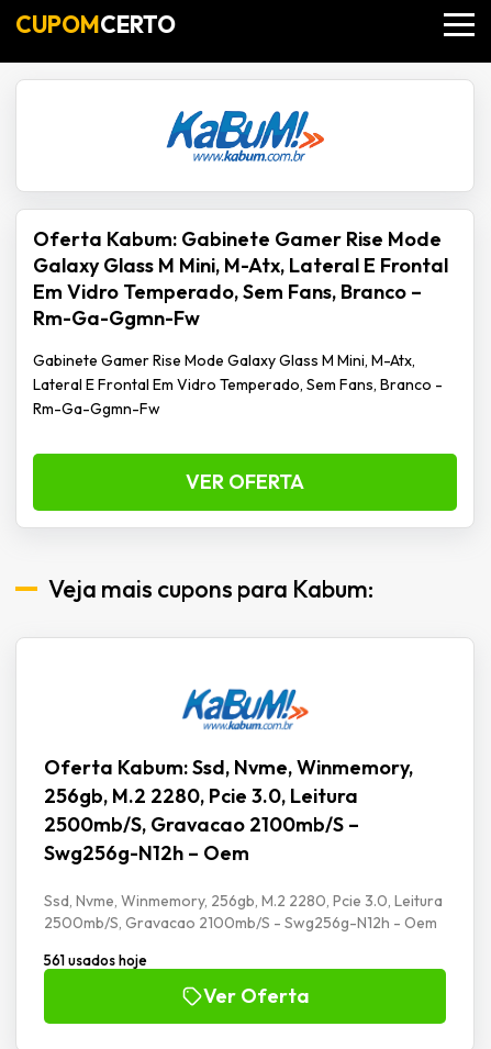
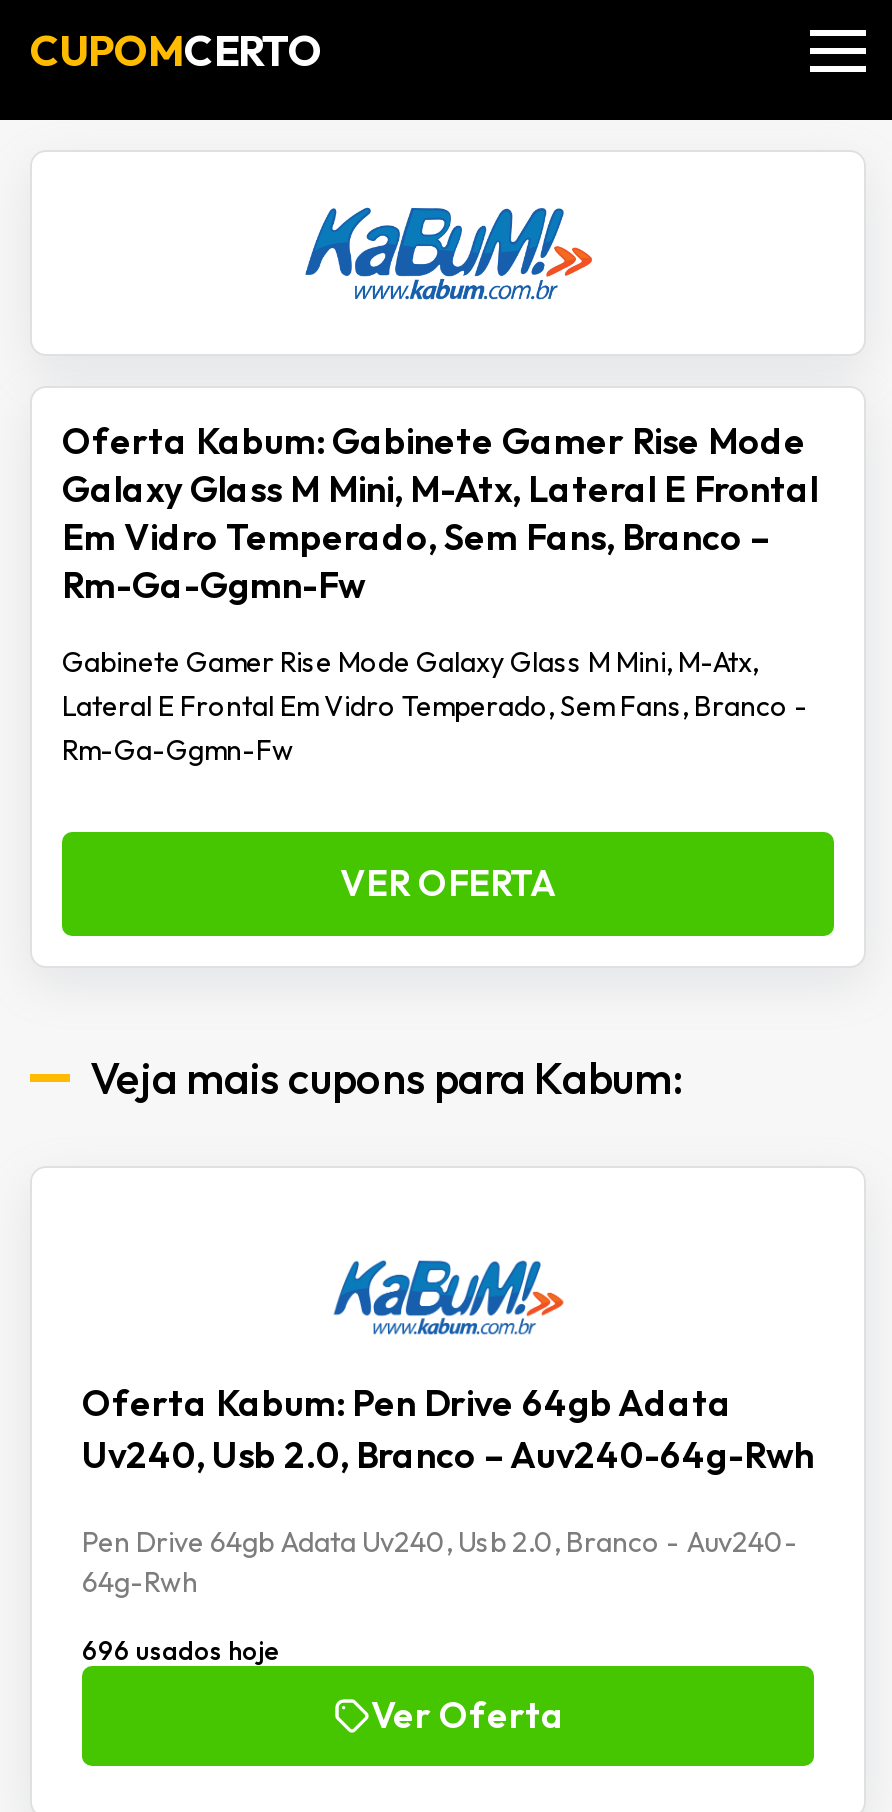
- Oferta Kabum: Ssd, Nvme, Winmemory,
- 256gb, M.2 2280, Pcie 3.0, Leitura
- 2500mb/S, Gravacao 2100mb/S –
- Swg256g-N12h – Oem
+ Oferta Kabum: Pen Drive 64gb Adata
+ Uv240, Usb 2.0, Branco – Auv240-64g-Rwh

- Ssd, Nvme, Winmemory, 256gb, M.2 2280, Pcie 3.0, Leitura
- 2500mb/S, Gravacao 2100mb/S - Swg256g-N12h - Oem
+ Pen Drive 64gb Adata Uv240, Usb 2.0, Branco - Auv240-
+ 64g-Rwh

- 561 usados hoje
+ 696 usados hoje
